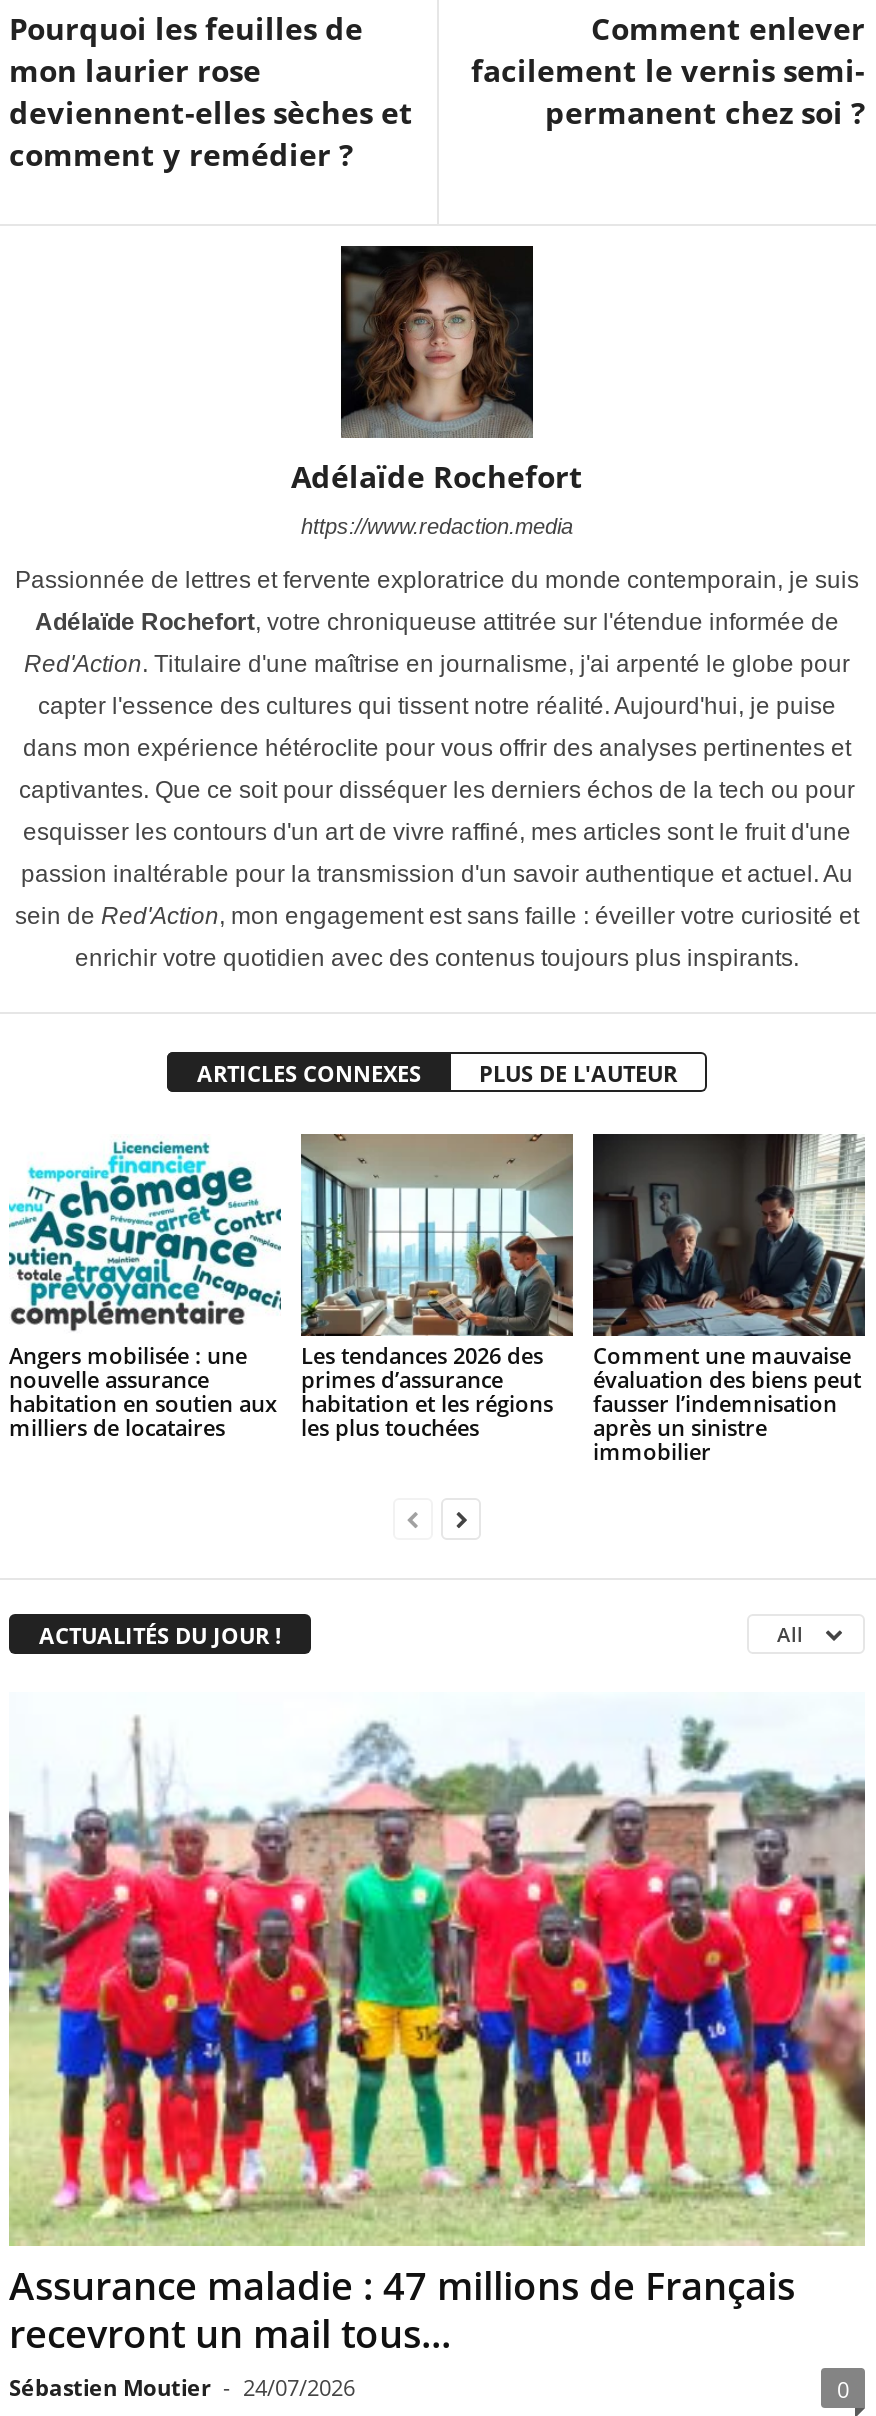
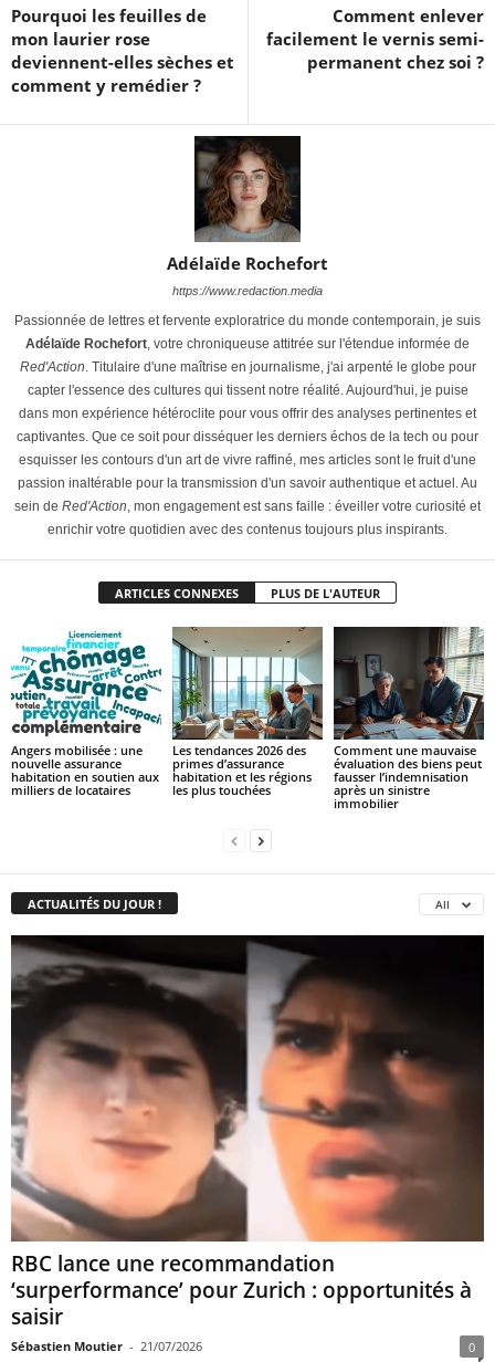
- [image]
- Assurance maladie : 47 millions de Français
- recevront un mail tous...
- Sébastien Moutier - 24/07/2026
+ [image]
+ RBC lance une recommandation
+ ‘surperformance’ pour Zurich : opportunités à
+ saisir
+ Sébastien Moutier - 21/07/2026
